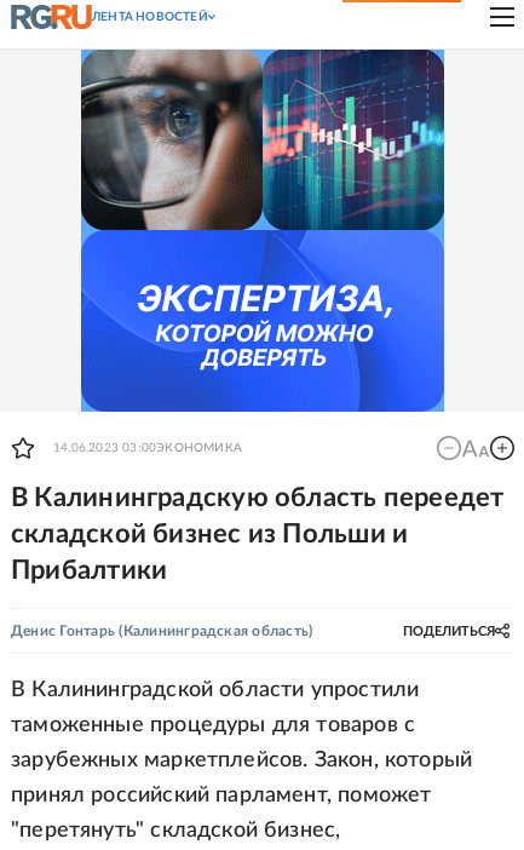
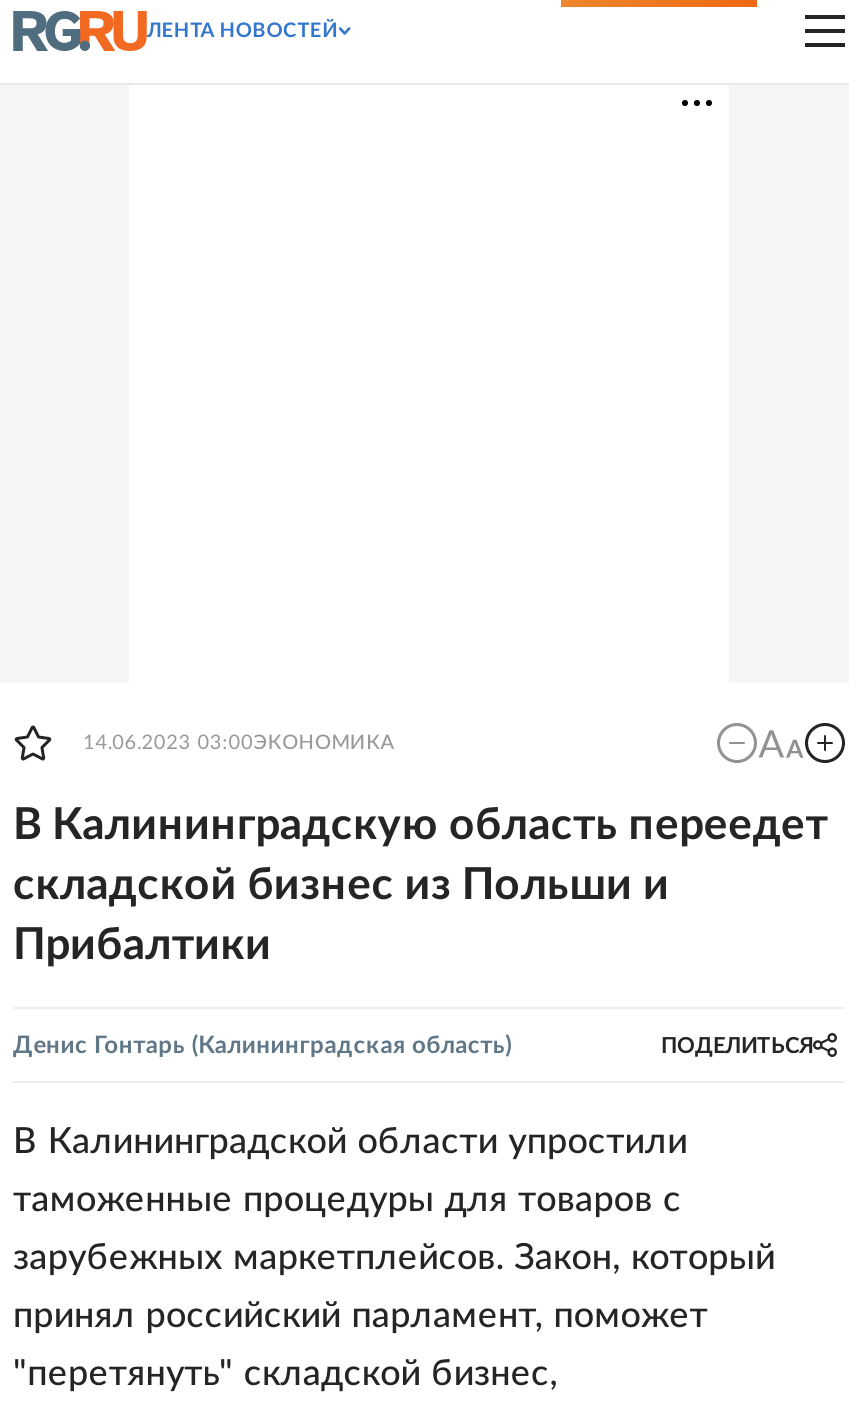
- [image]
